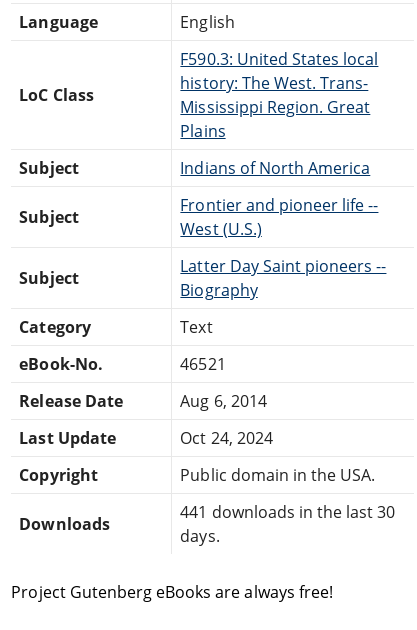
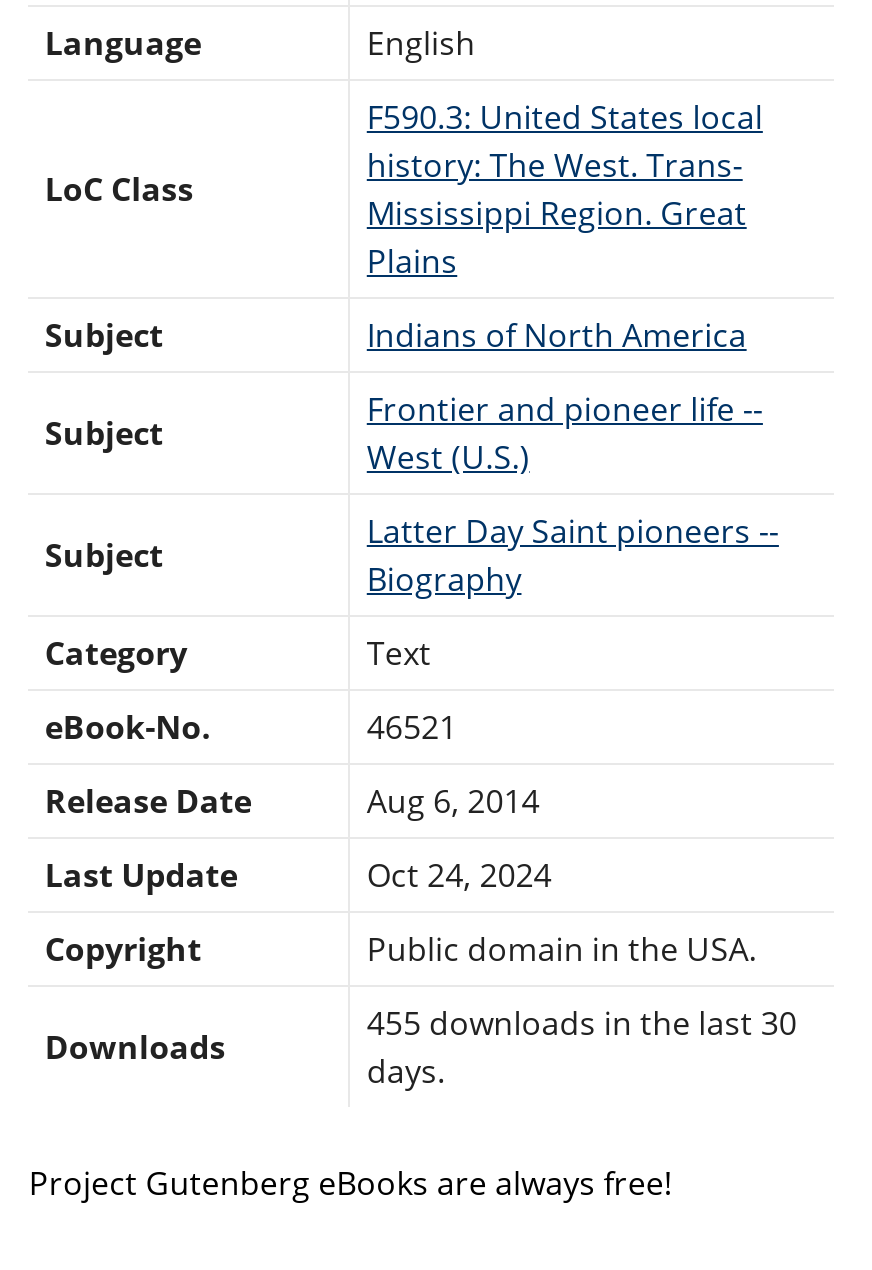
- 441 downloads in the last 30
+ 455 downloads in the last 30
